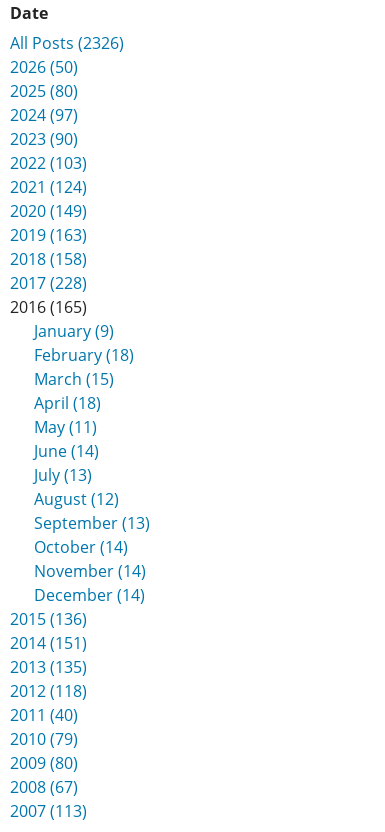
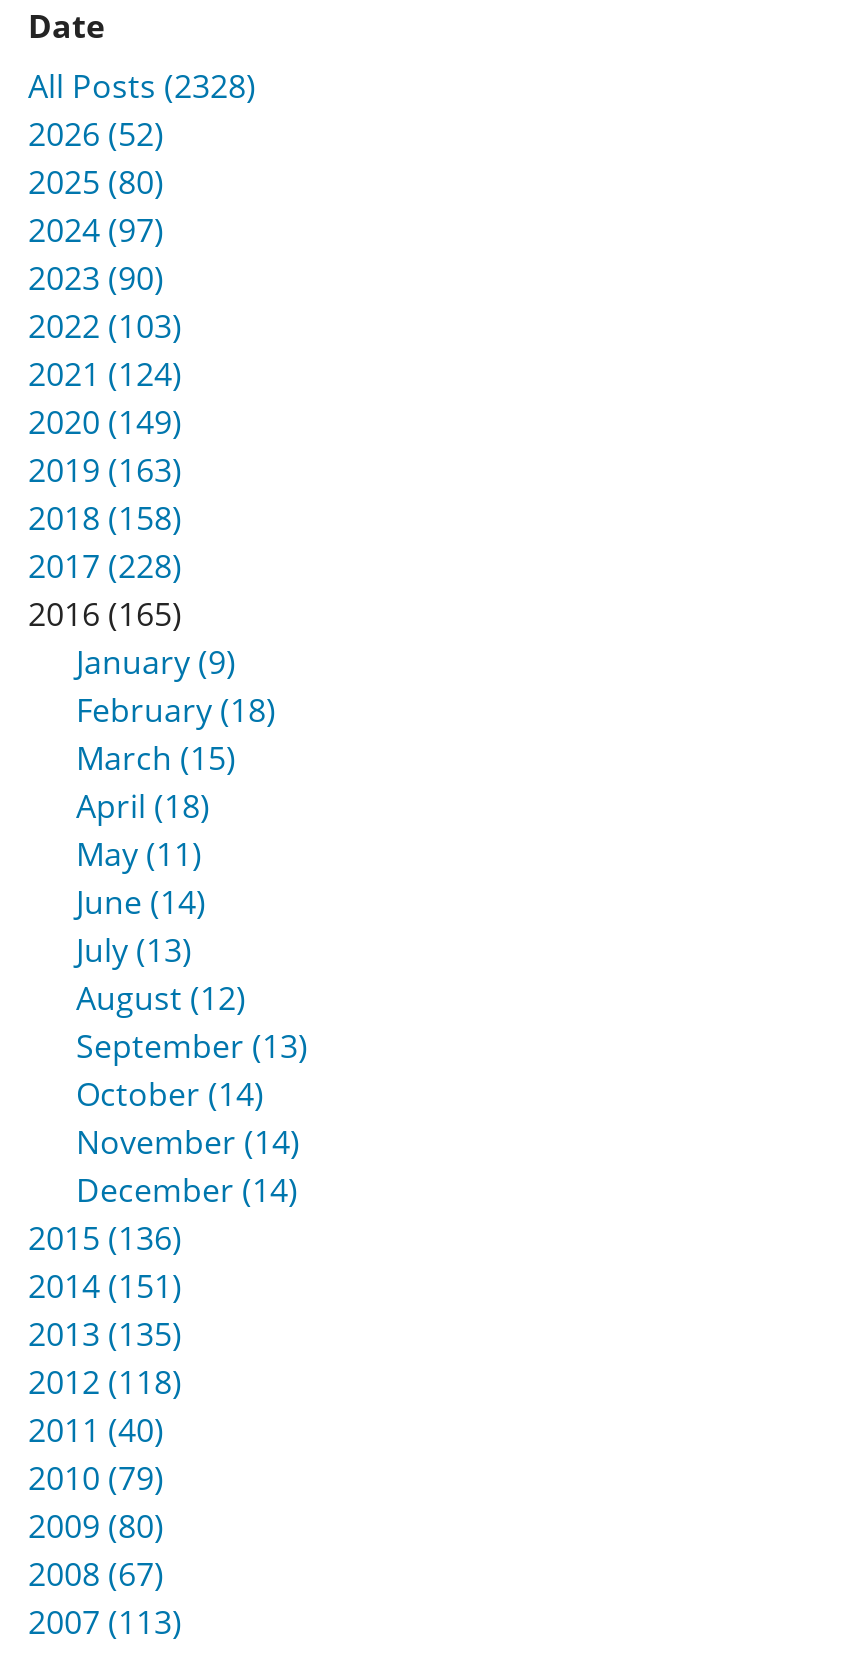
- All Posts (2326)
+ All Posts (2328)

- 2026 (50)
+ 2026 (52)
